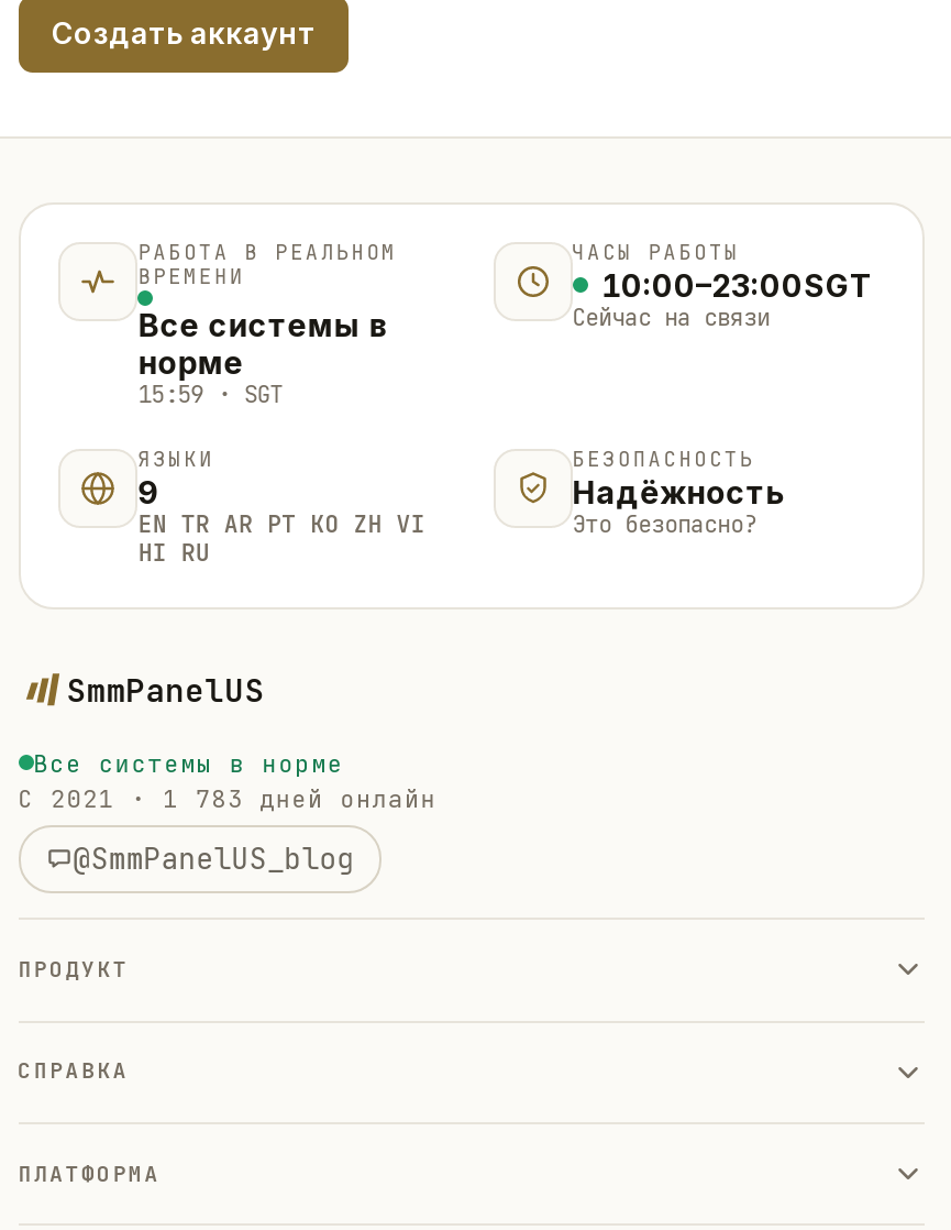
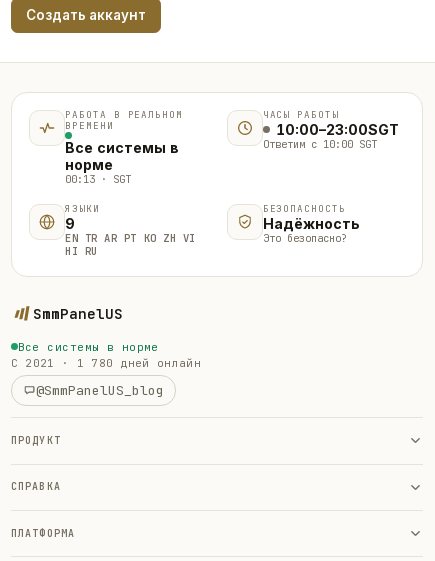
- Сейчас на связи
+ Ответим с 10:00 SGT

- 15:59 · SGT
+ 00:13 · SGT

- С 2021 · 1 783 дней онлайн
+ С 2021 · 1 780 дней онлайн
